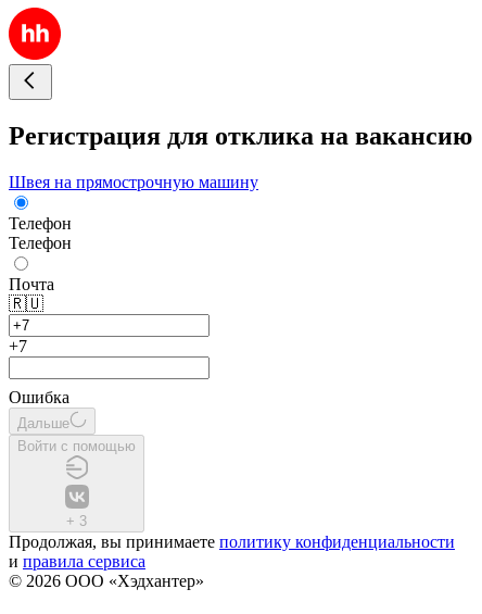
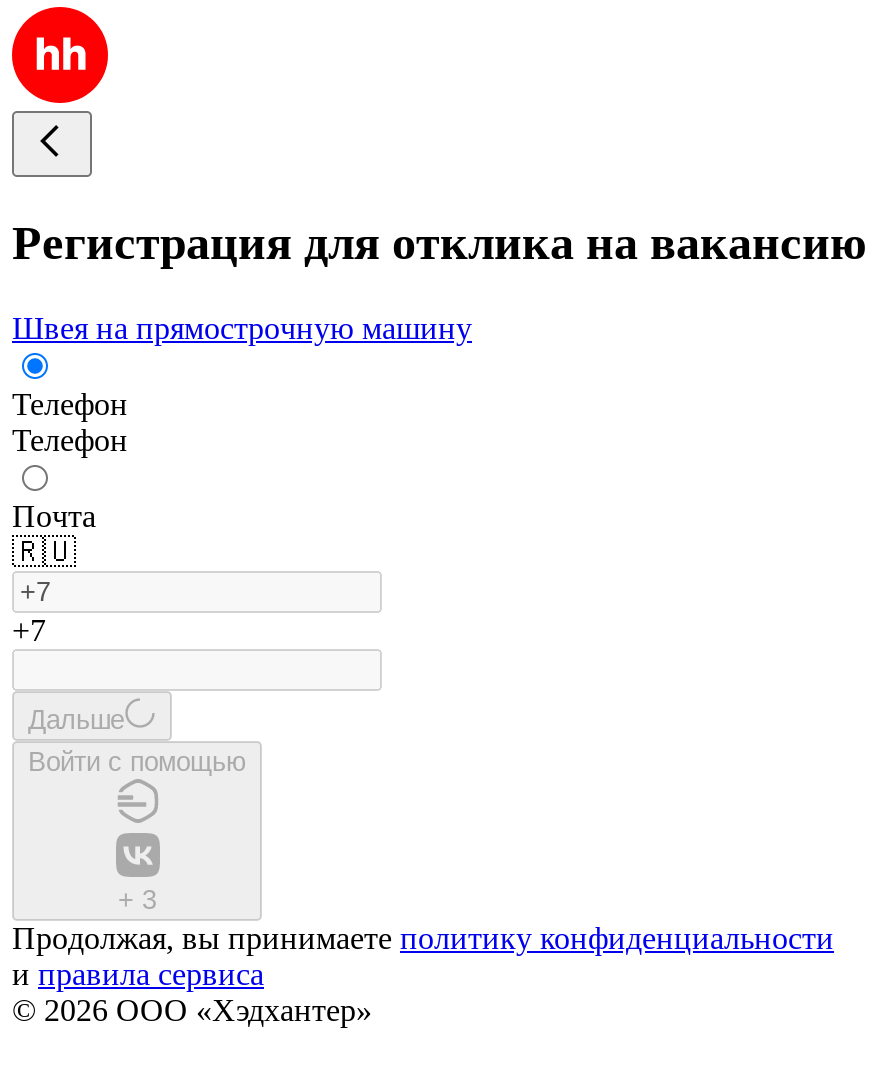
- Ошибка
